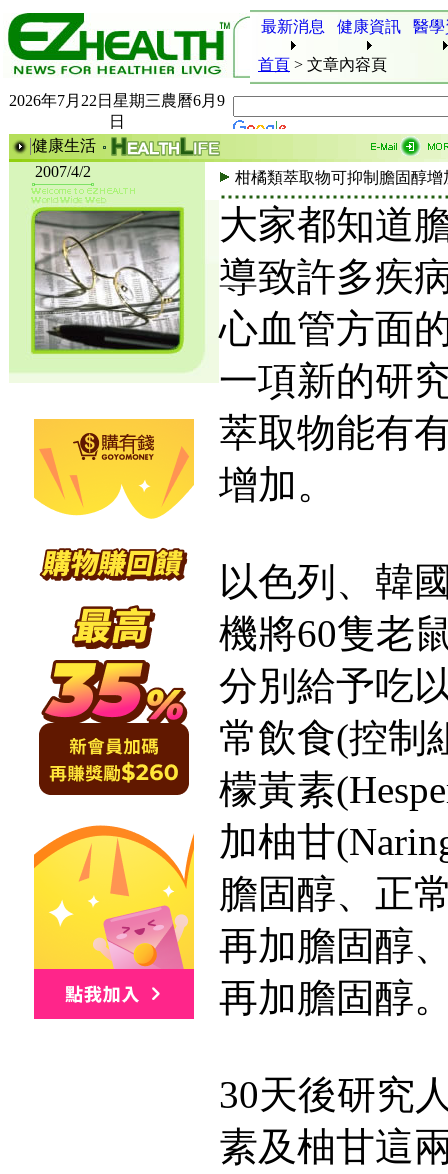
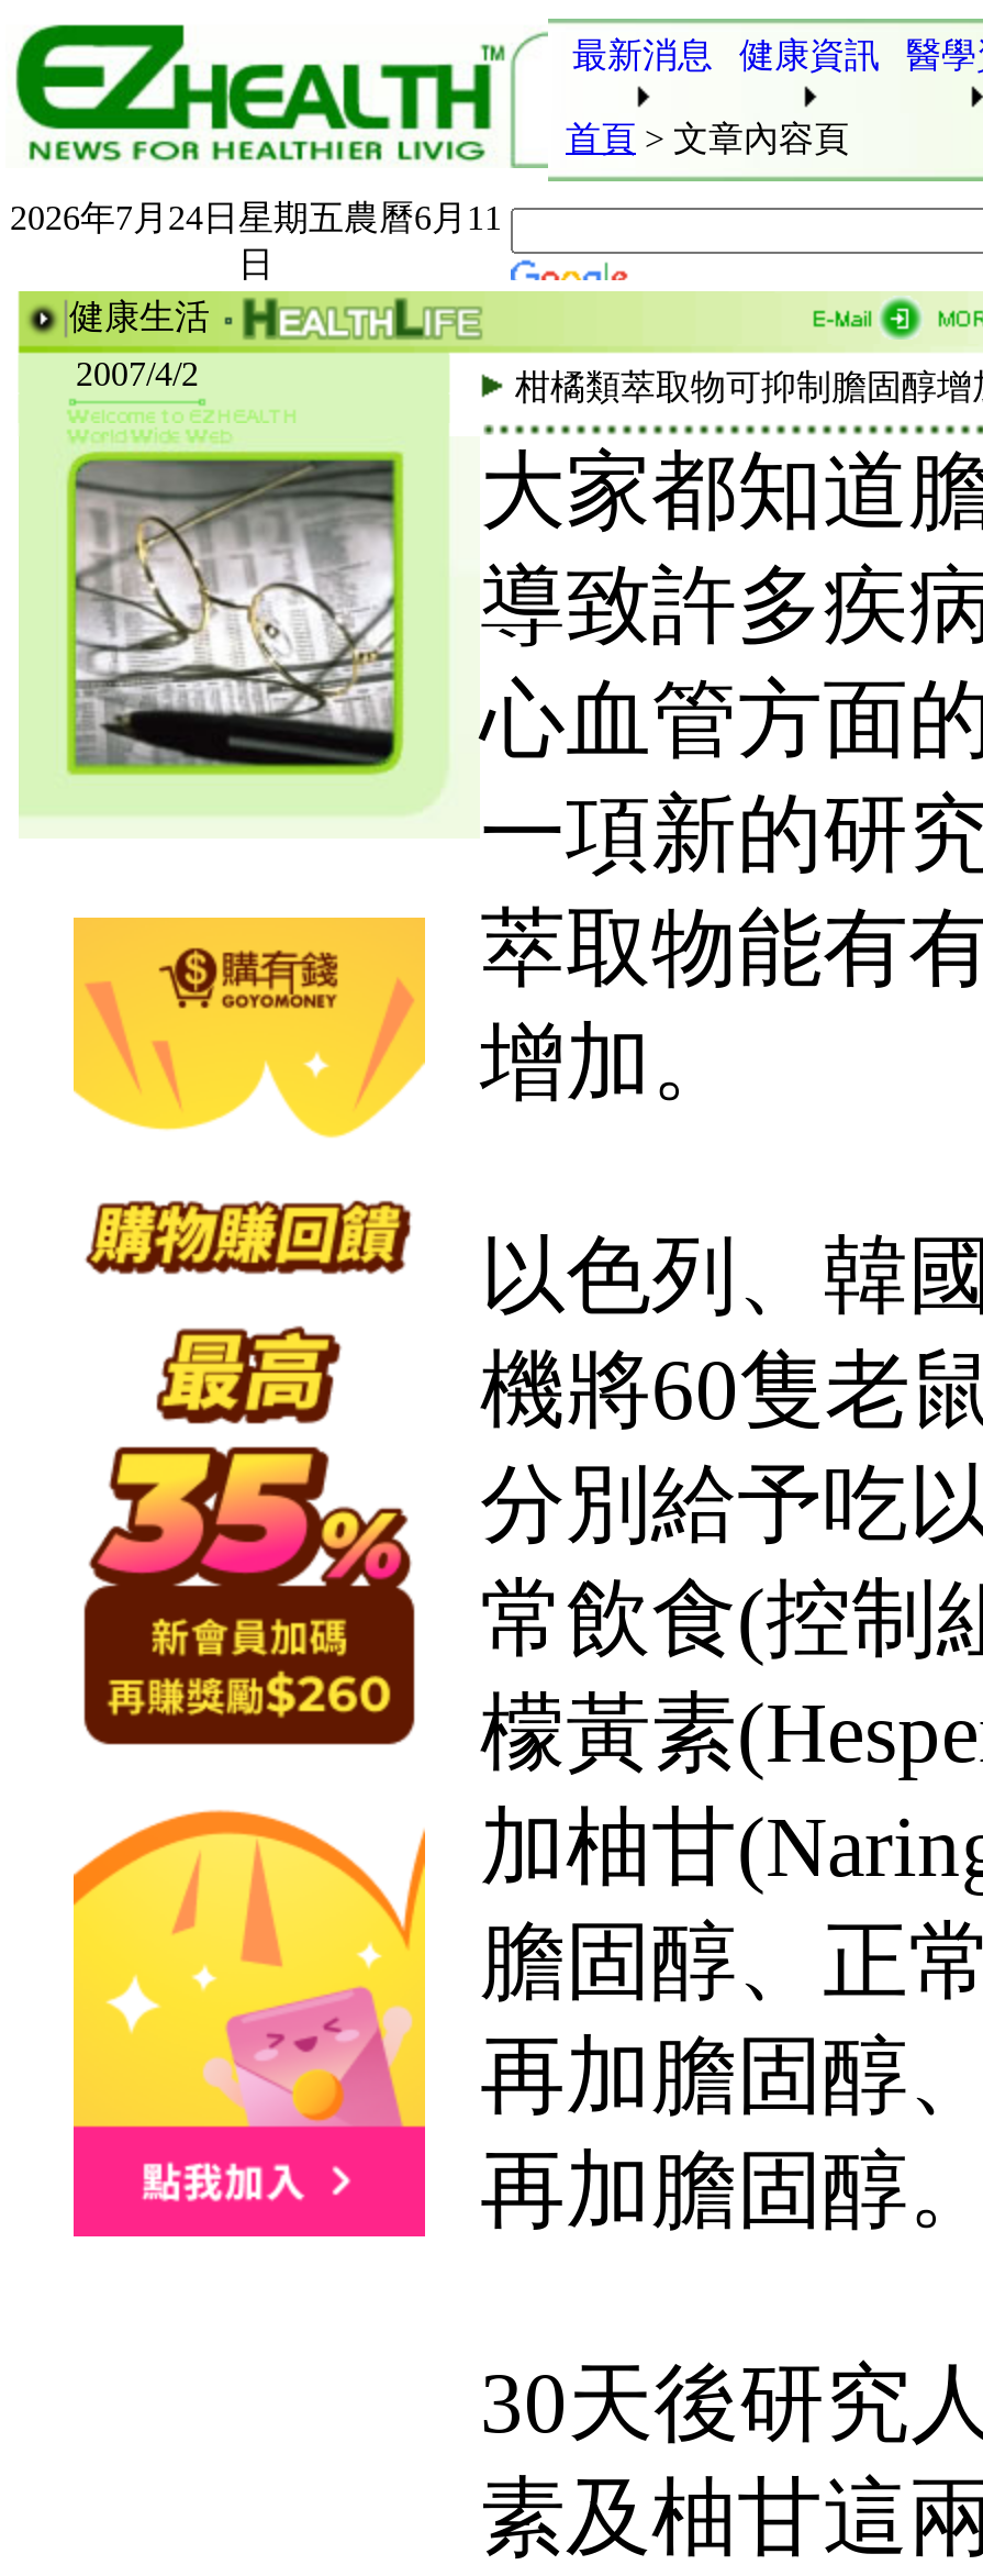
- 2026年7月22日星期三農曆6月9
+ 2026年7月24日星期五農曆6月11
